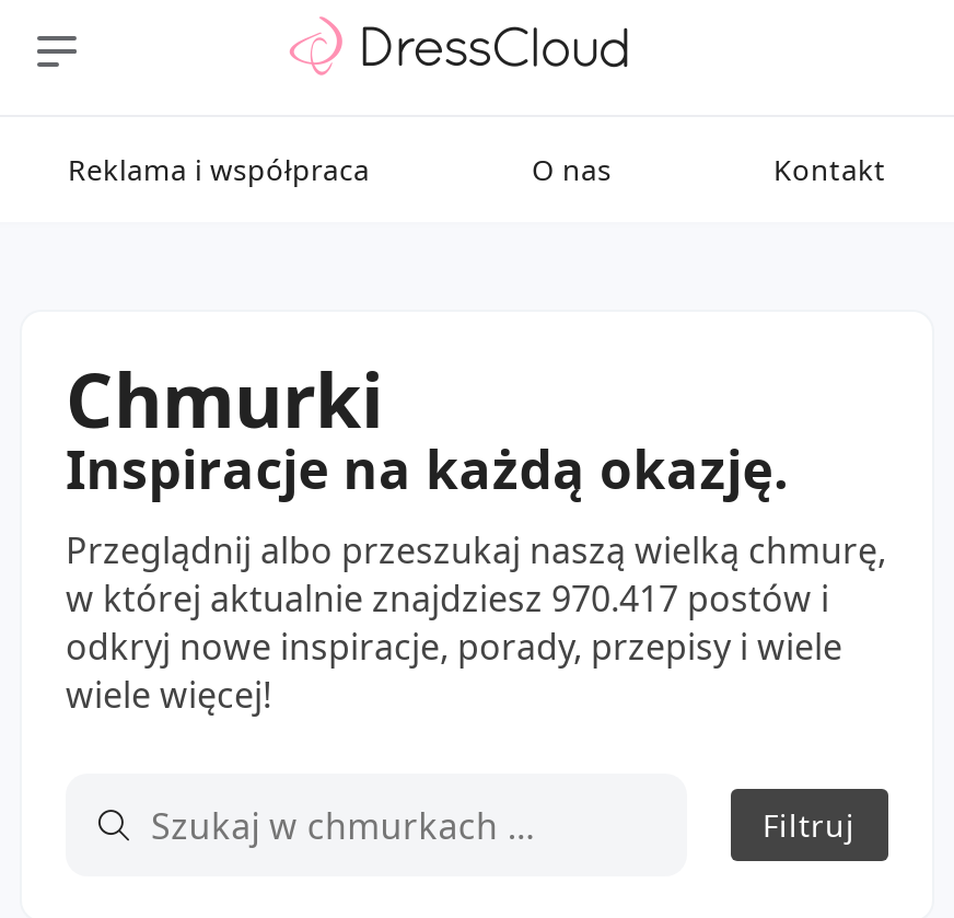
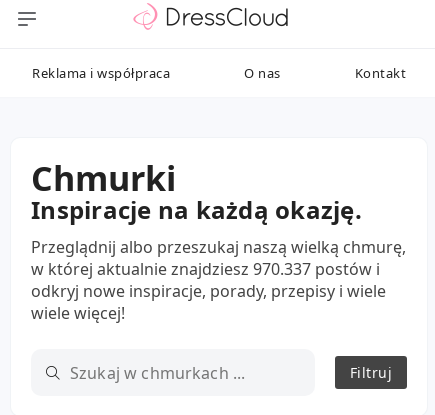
- w której aktualnie znajdziesz 970.417 postów i
+ w której aktualnie znajdziesz 970.337 postów i
